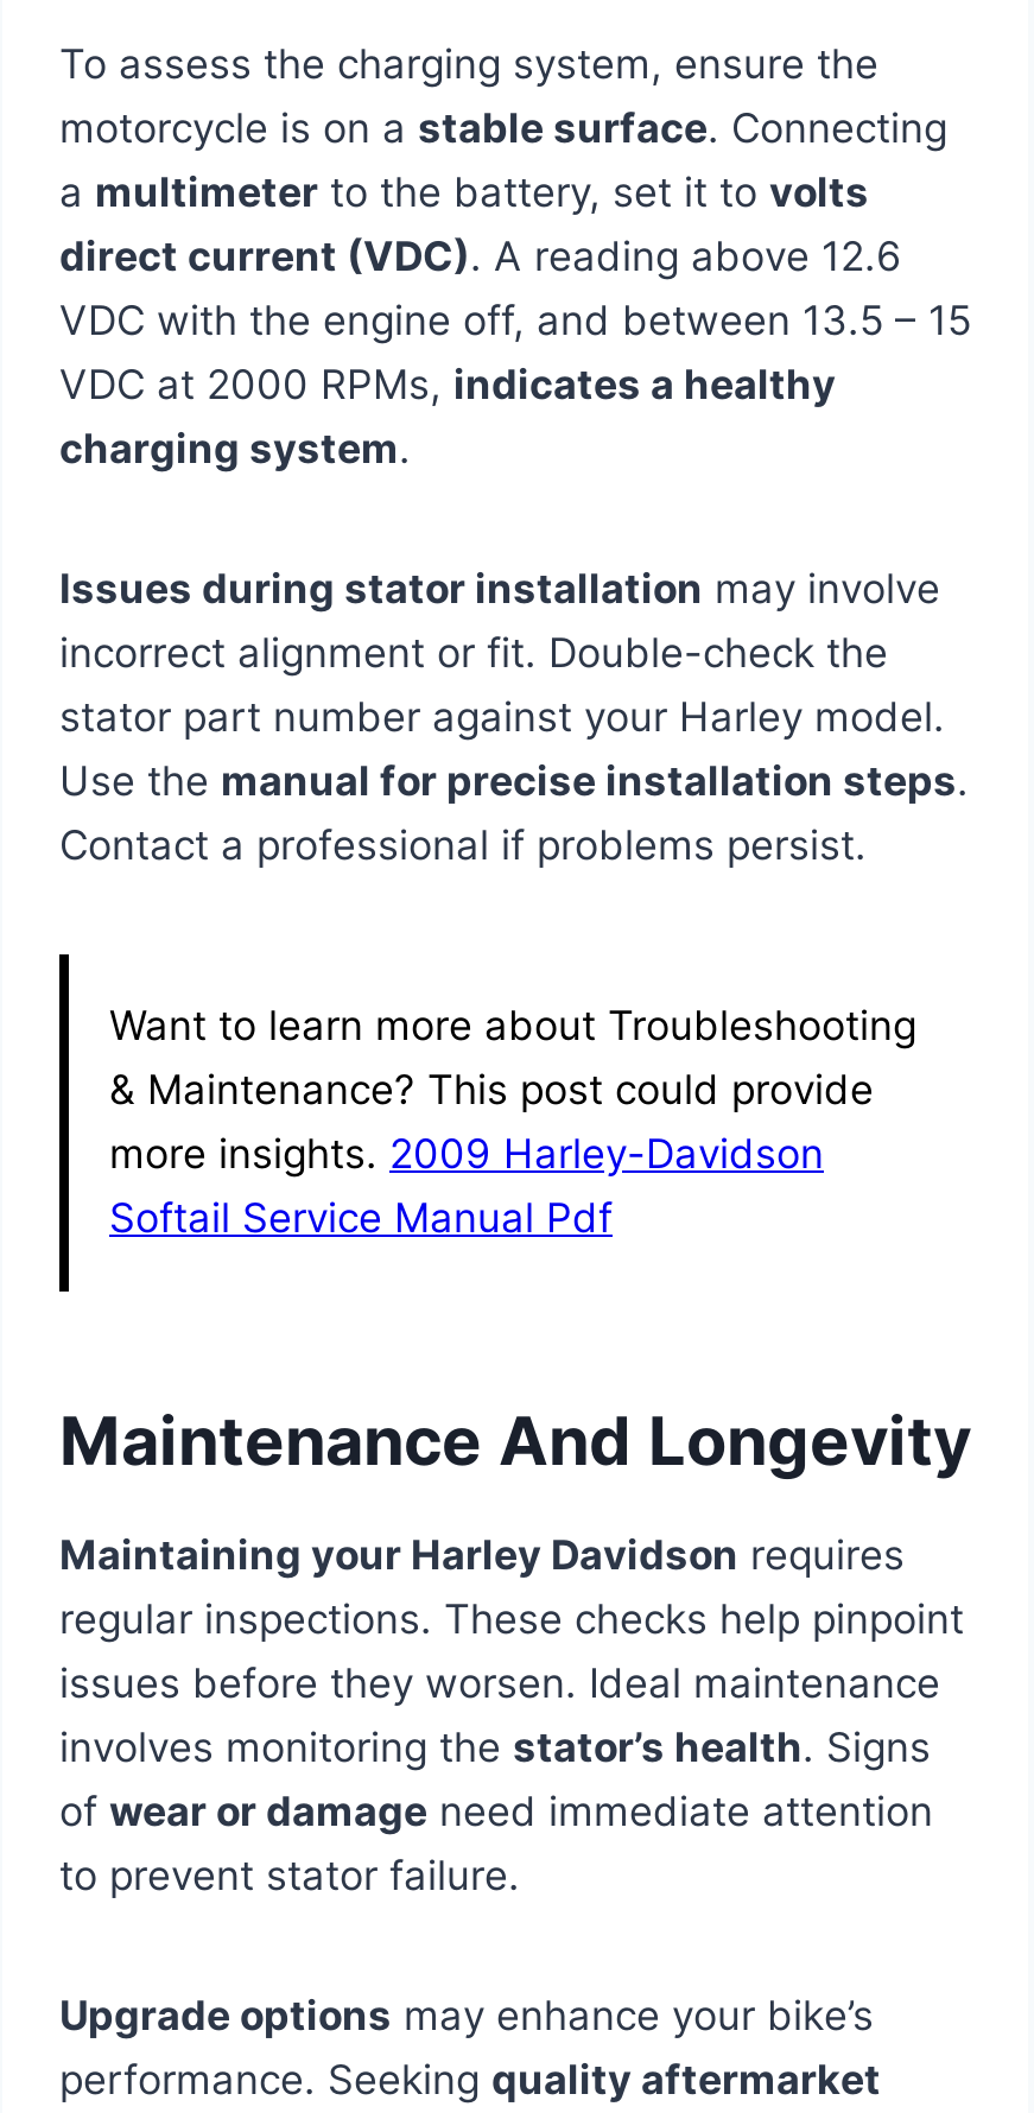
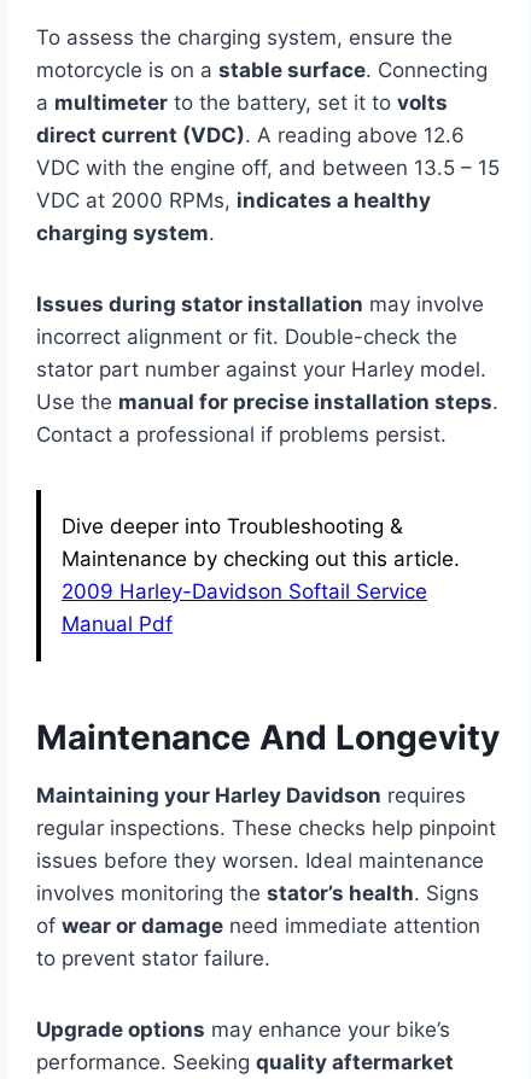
- Want to learn more about Troubleshooting
- & Maintenance? This post could provide
- more insights. 2009 Harley-Davidson
- Softail Service Manual Pdf
+ Dive deeper into Troubleshooting &
+ Maintenance by checking out this article.
+ 2009 Harley-Davidson Softail Service
+ Manual Pdf
